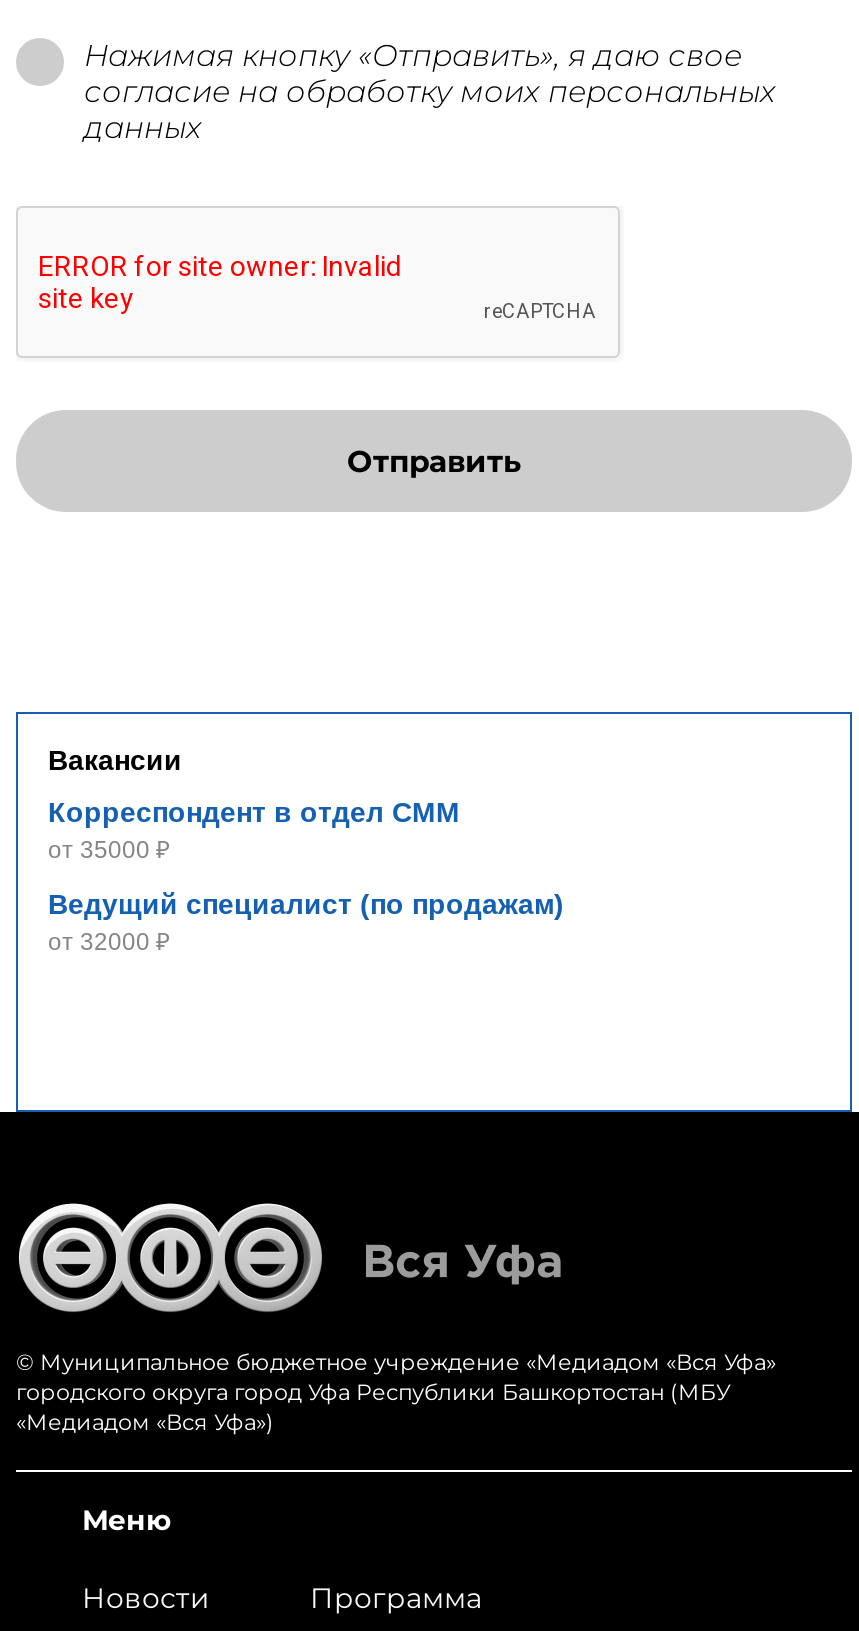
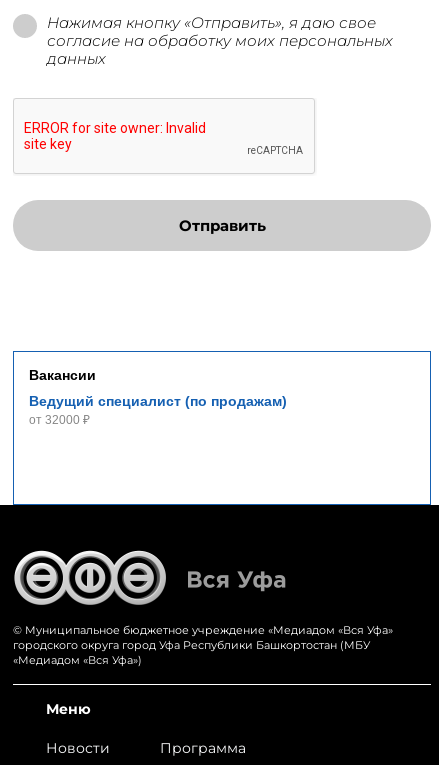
- Корреспондент в отдел СММ
- от 35000 ₽
